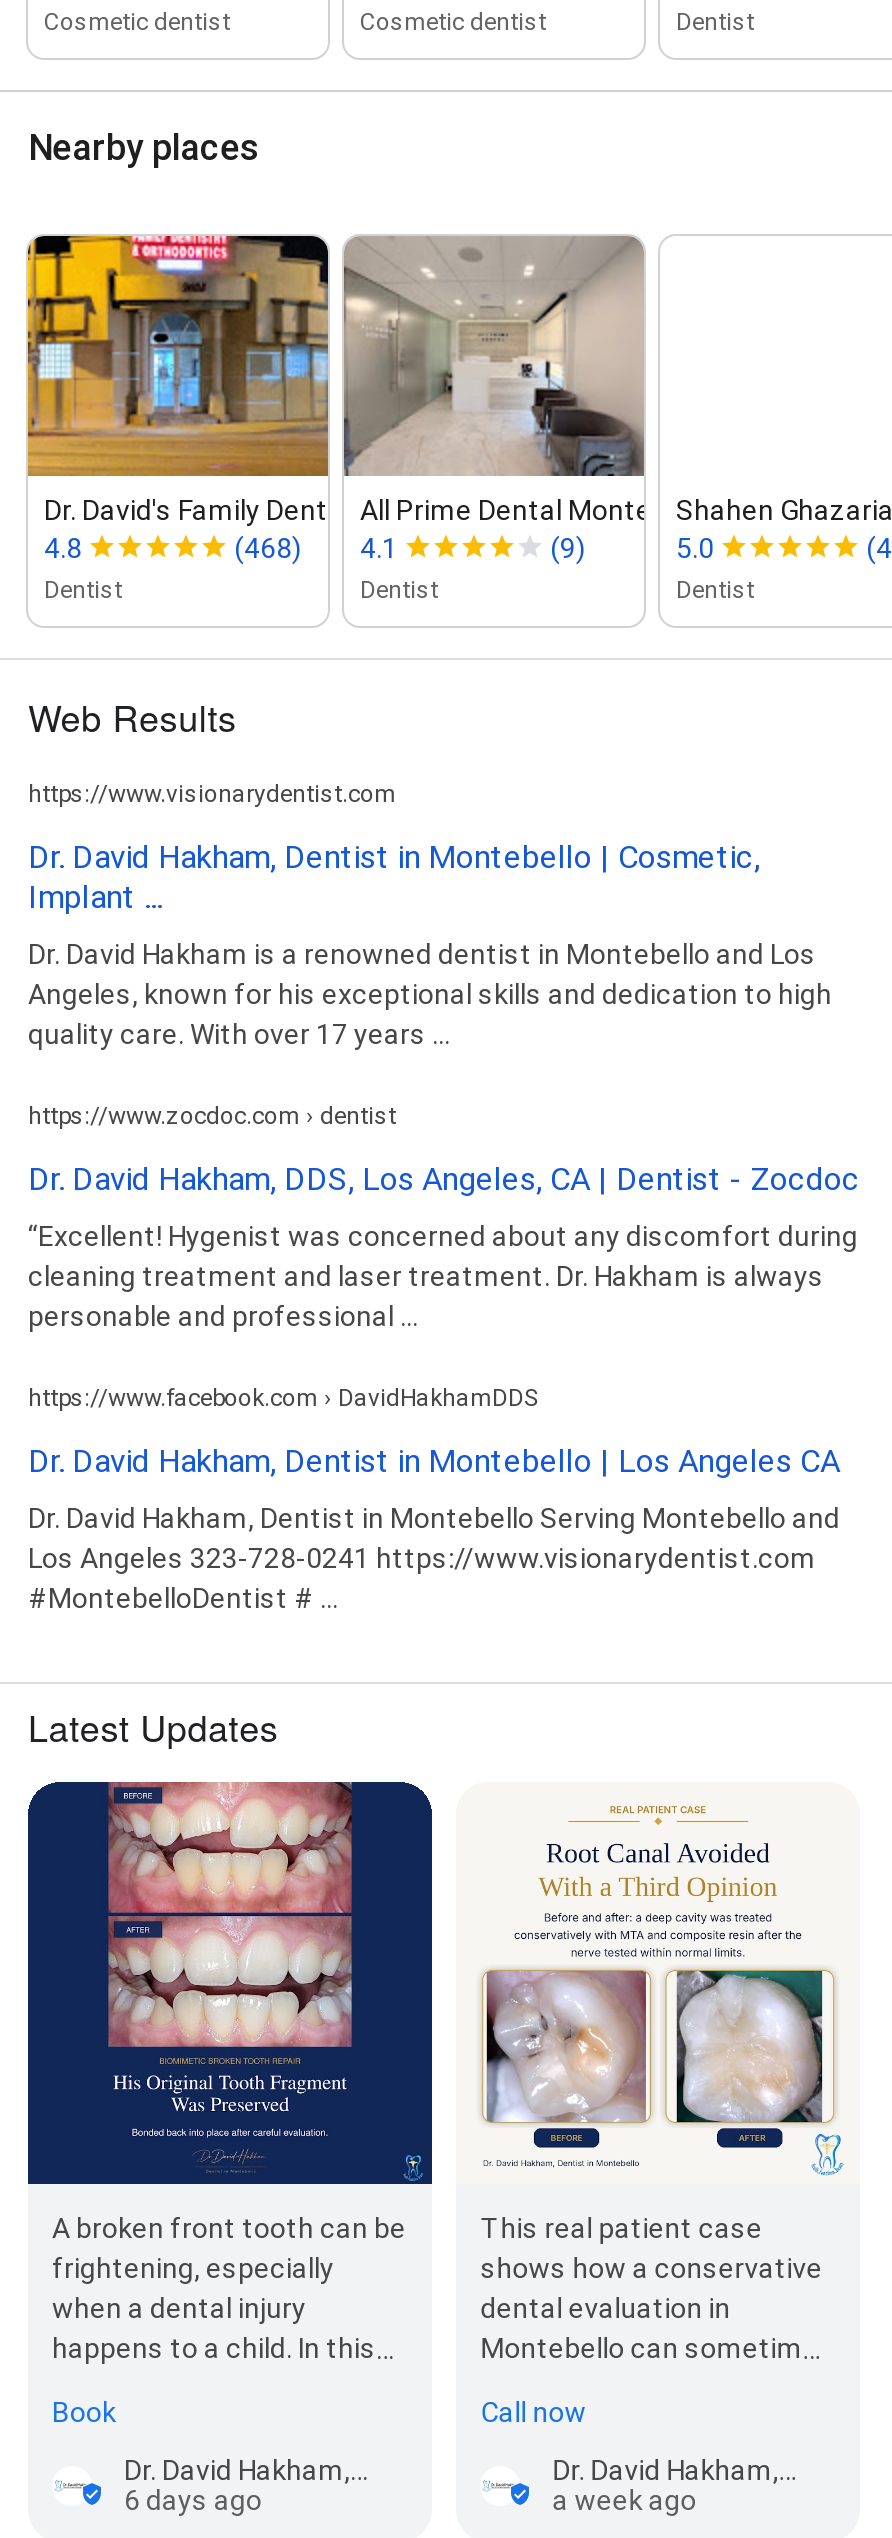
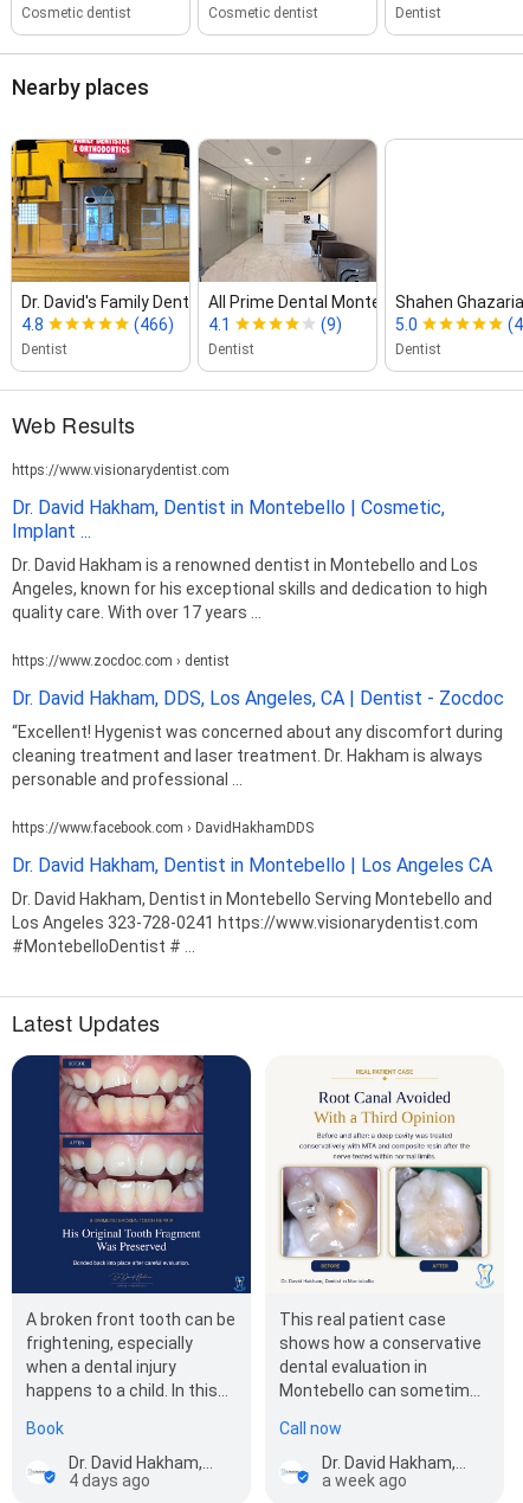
- (468) 4.1
+ (466) 4.1

- 6 days ago
+ 4 days ago
